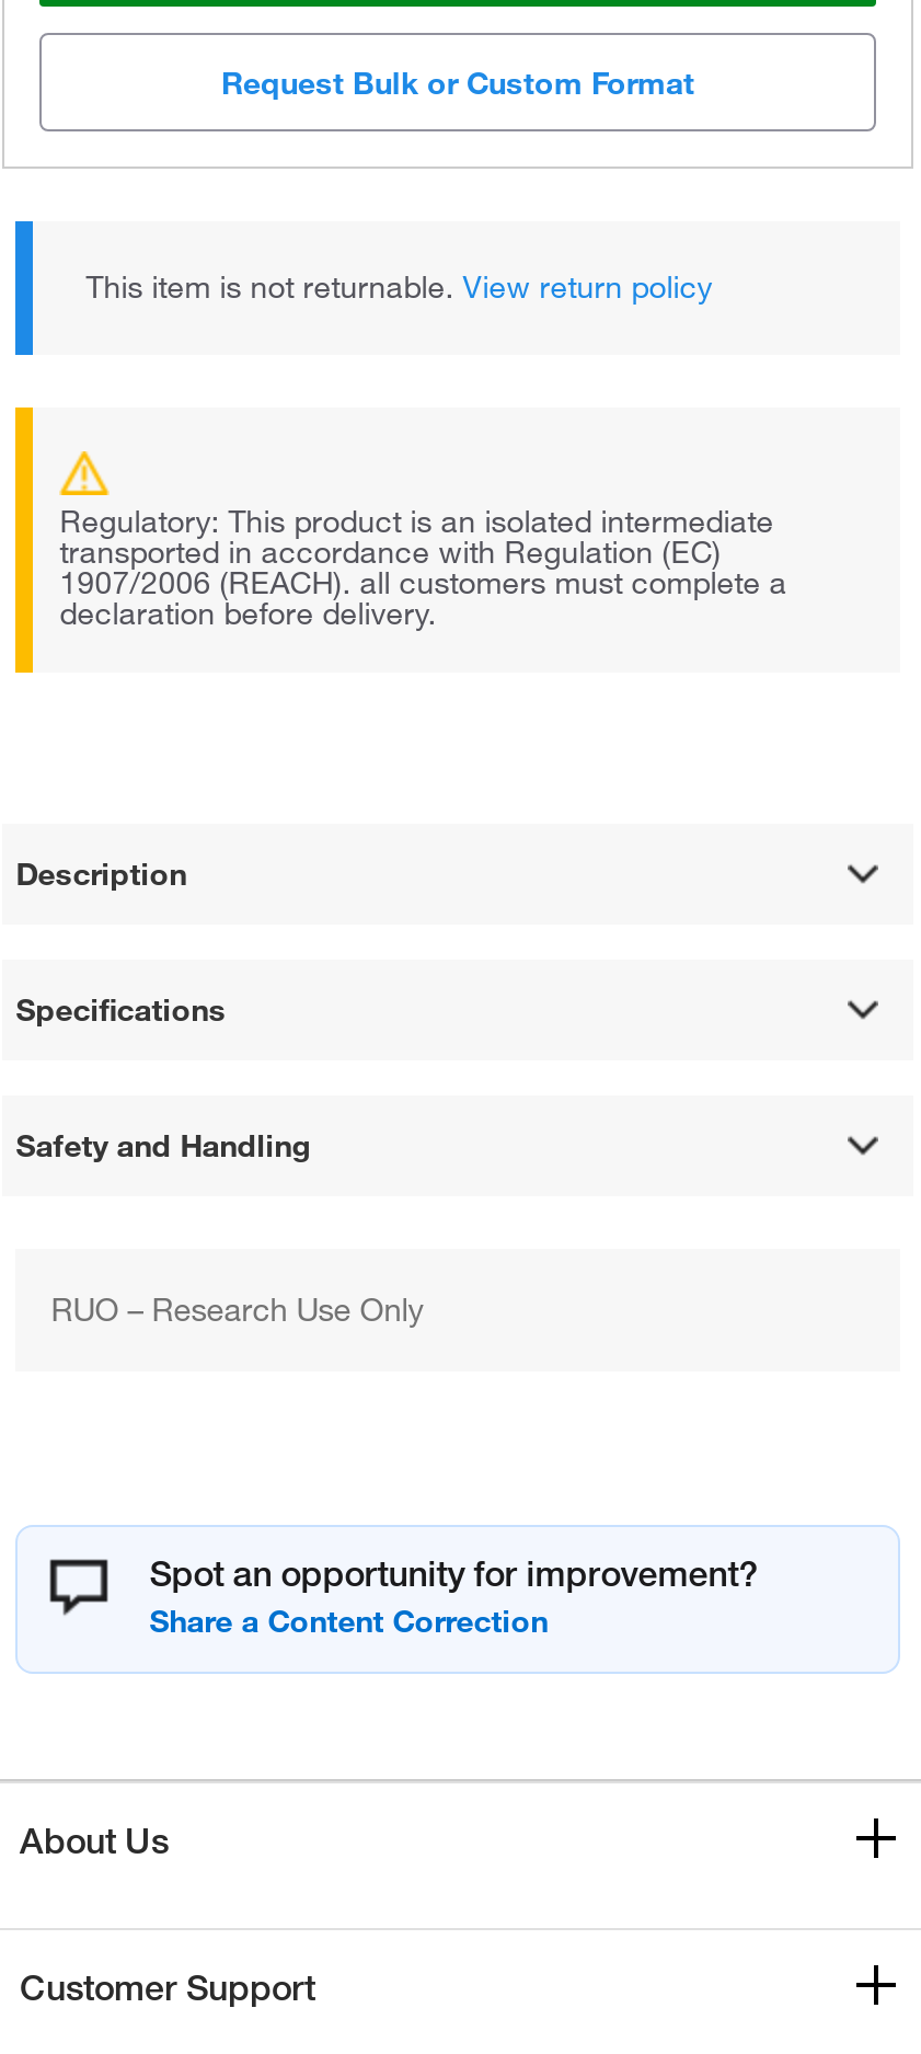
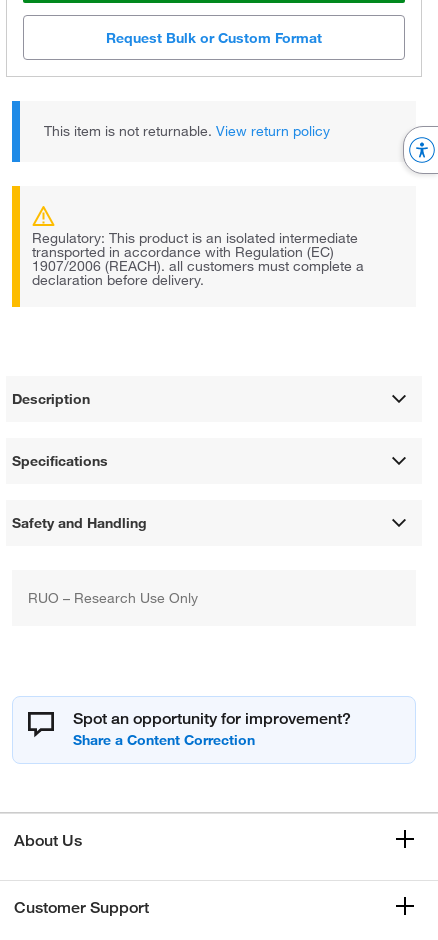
+ [image]
